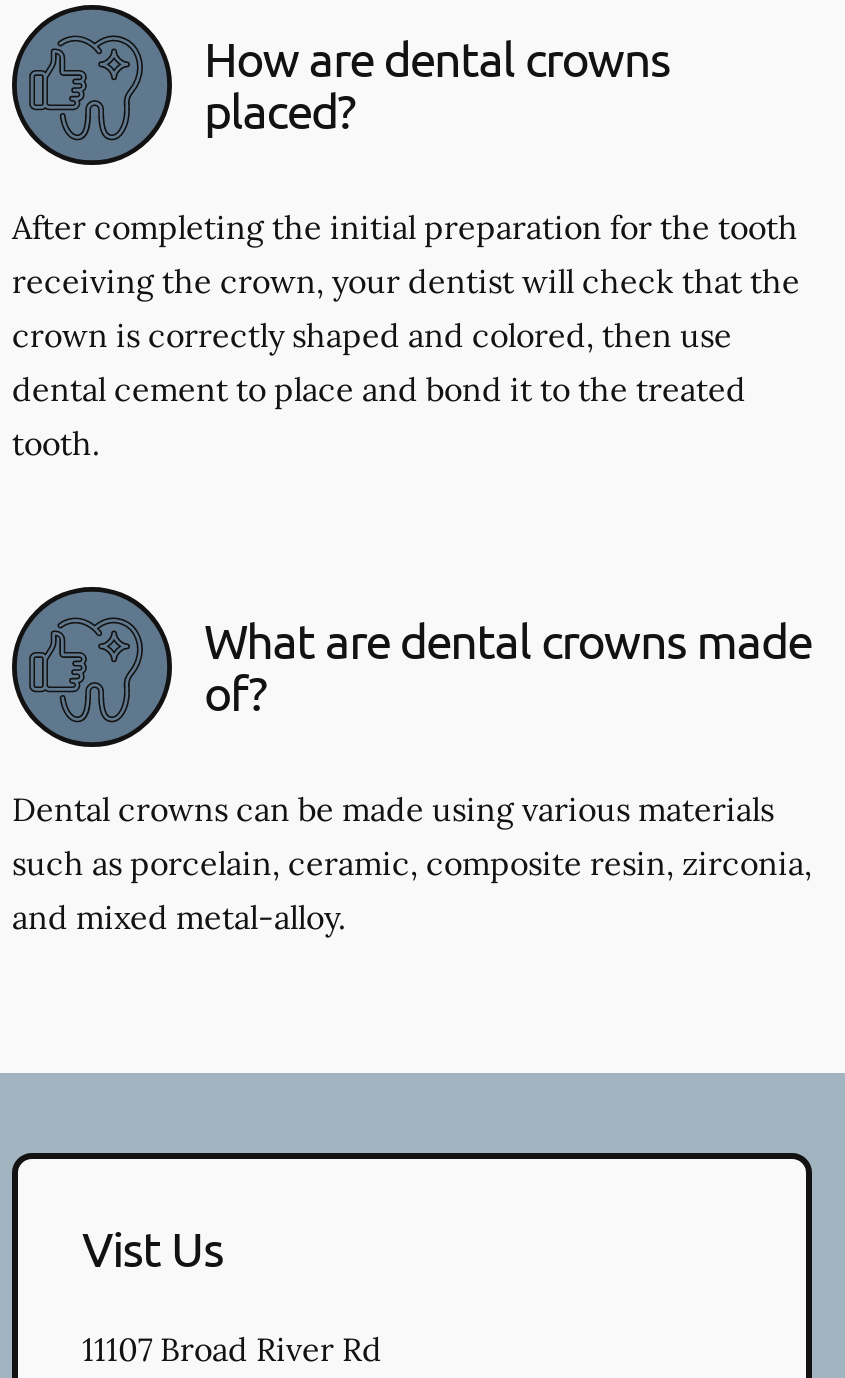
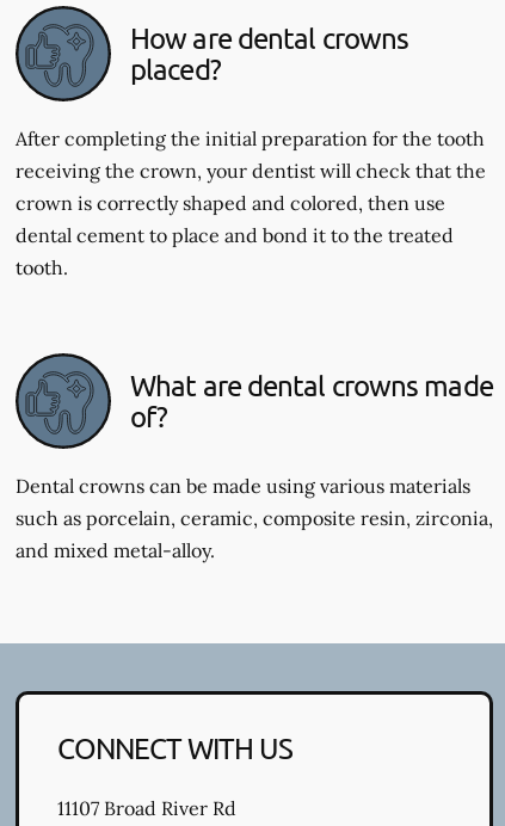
- Vist Us
+ CONNECT WITH US
